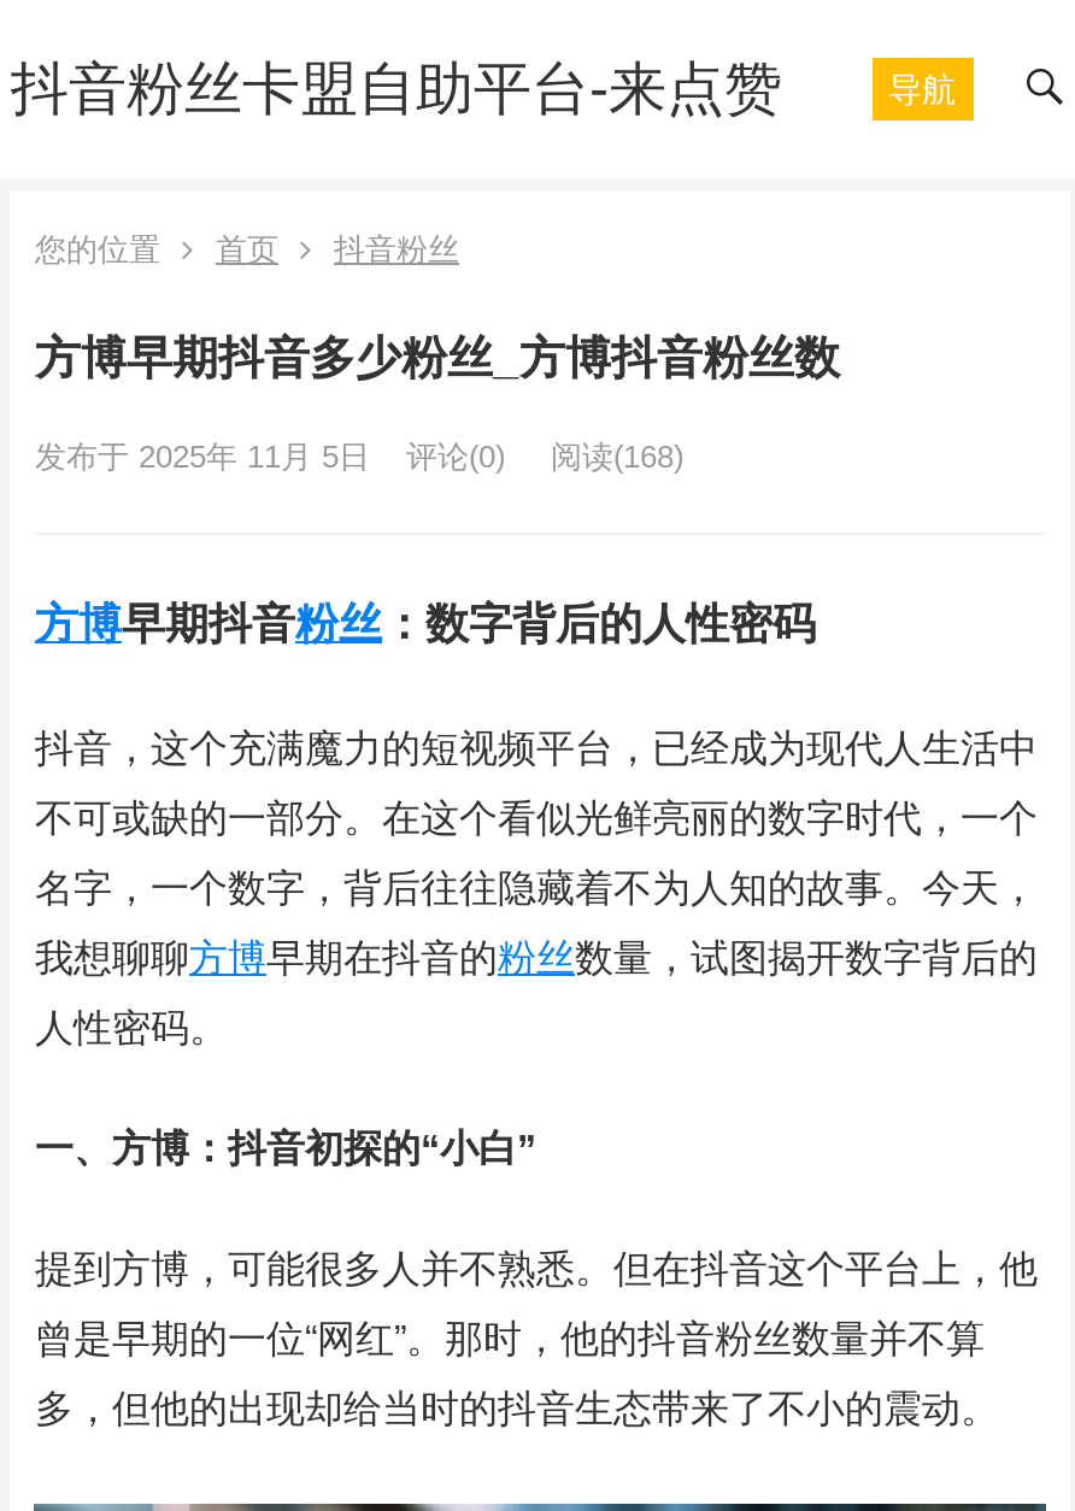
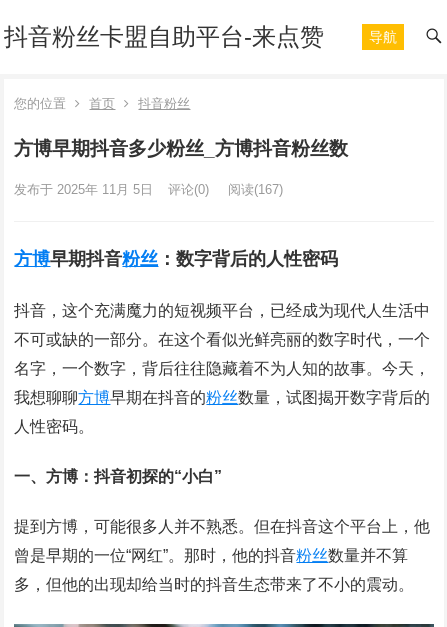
- 发布于 2025年 11月 5日 评论(0) 阅读(168)
+ 发布于 2025年 11月 5日 评论(0) 阅读(167)
